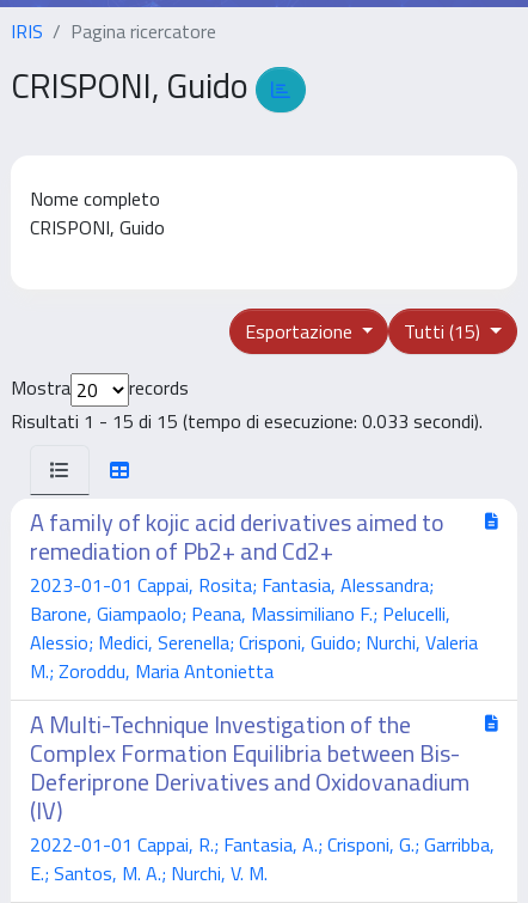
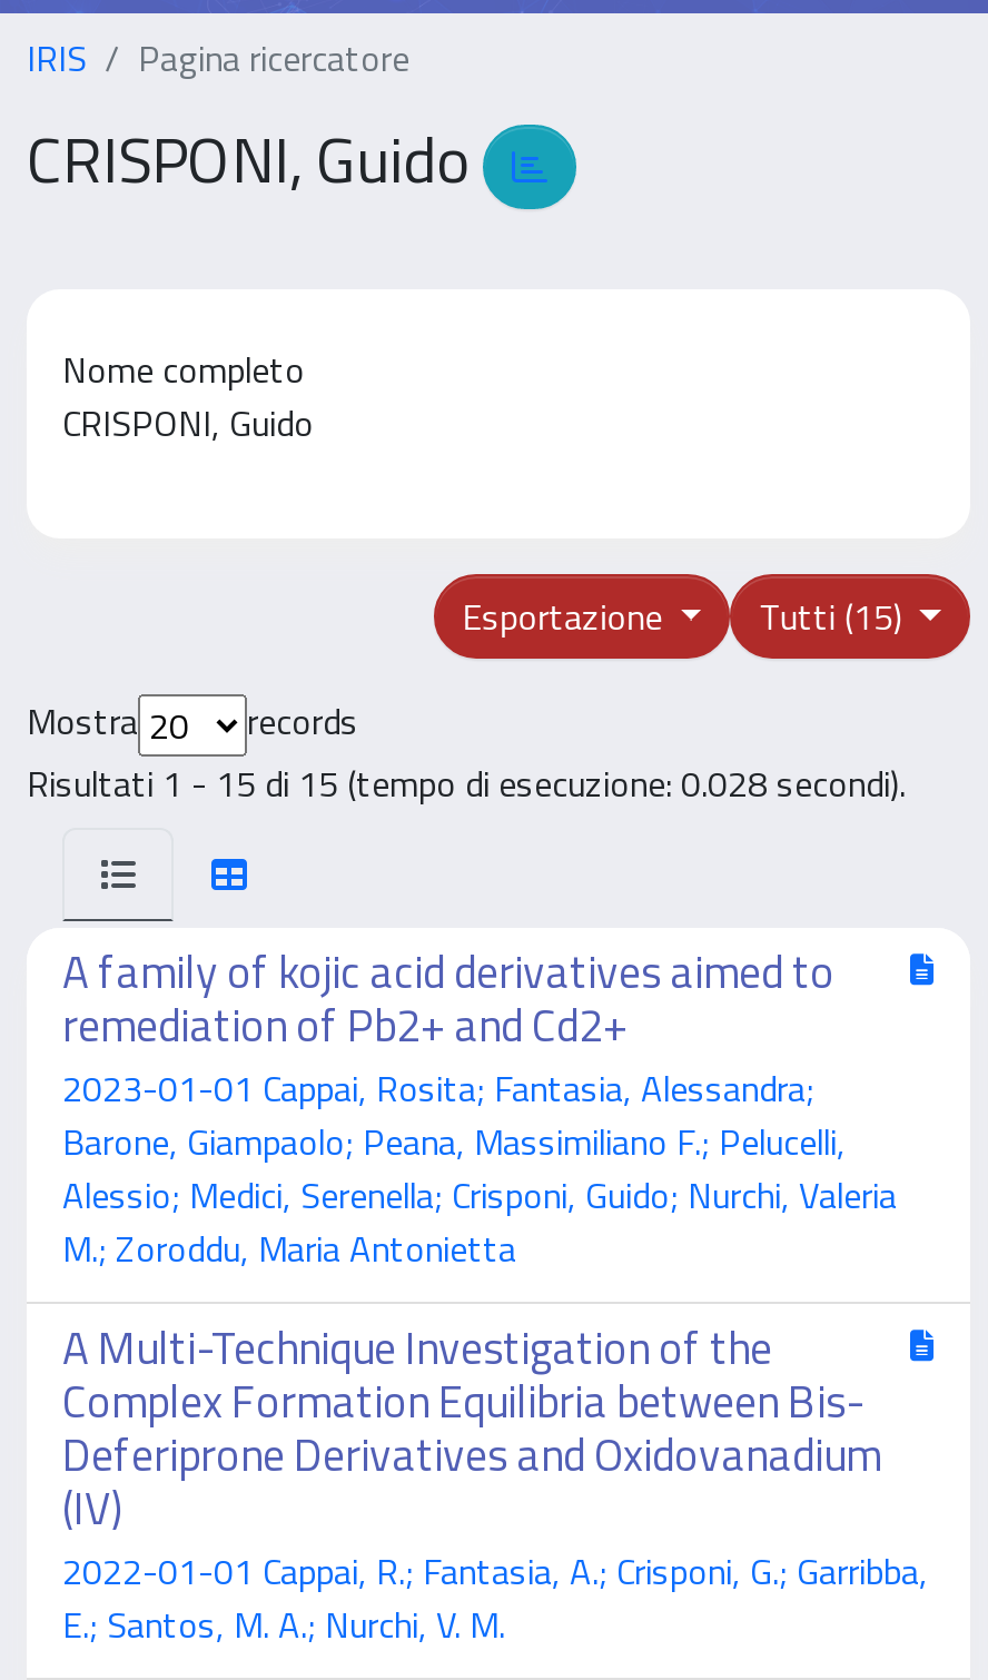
- Risultati 1 - 15 di 15 (tempo di esecuzione: 0.033 secondi).
+ Risultati 1 - 15 di 15 (tempo di esecuzione: 0.028 secondi).
